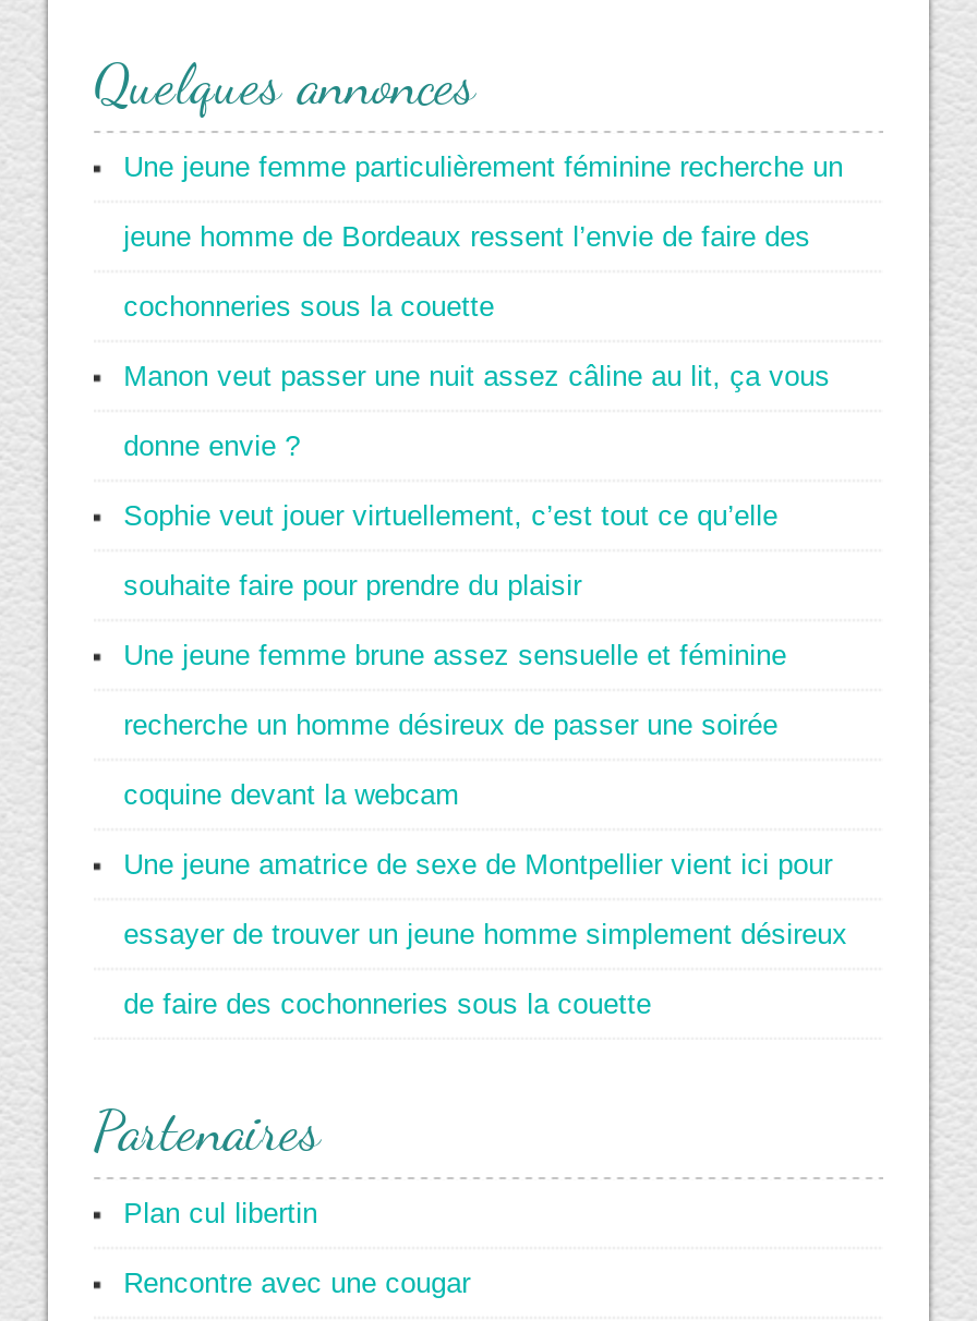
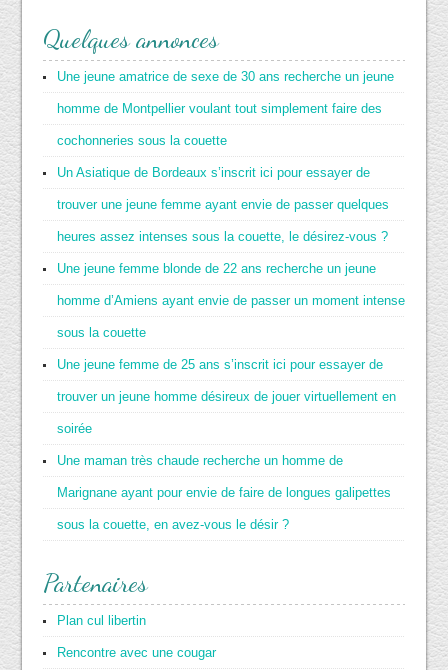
- Une jeune femme particulièrement féminine recherche un
+ Une jeune amatrice de sexe de 30 ans recherche un jeune

- jeune homme de Bordeaux ressent l’envie de faire des
+ homme de Montpellier voulant tout simplement faire des

- Manon veut passer une nuit assez câline au lit, ça vous
- donne envie ?
- Sophie veut jouer virtuellement, c’est tout ce qu’elle
- souhaite faire pour prendre du plaisir
- Une jeune femme brune assez sensuelle et féminine
- recherche un homme désireux de passer une soirée
- coquine devant la webcam
- Une jeune amatrice de sexe de Montpellier vient ici pour
- essayer de trouver un jeune homme simplement désireux
- de faire des cochonneries sous la couette
+ Un Asiatique de Bordeaux s’inscrit ici pour essayer de
+ trouver une jeune femme ayant envie de passer quelques
+ heures assez intenses sous la couette, le désirez-vous ?
+ Une jeune femme blonde de 22 ans recherche un jeune
+ homme d’Amiens ayant envie de passer un moment intense
+ sous la couette
+ Une jeune femme de 25 ans s’inscrit ici pour essayer de
+ trouver un jeune homme désireux de jouer virtuellement en
+ soirée
+ Une maman très chaude recherche un homme de
+ Marignane ayant pour envie de faire de longues galipettes
+ sous la couette, en avez-vous le désir ?
